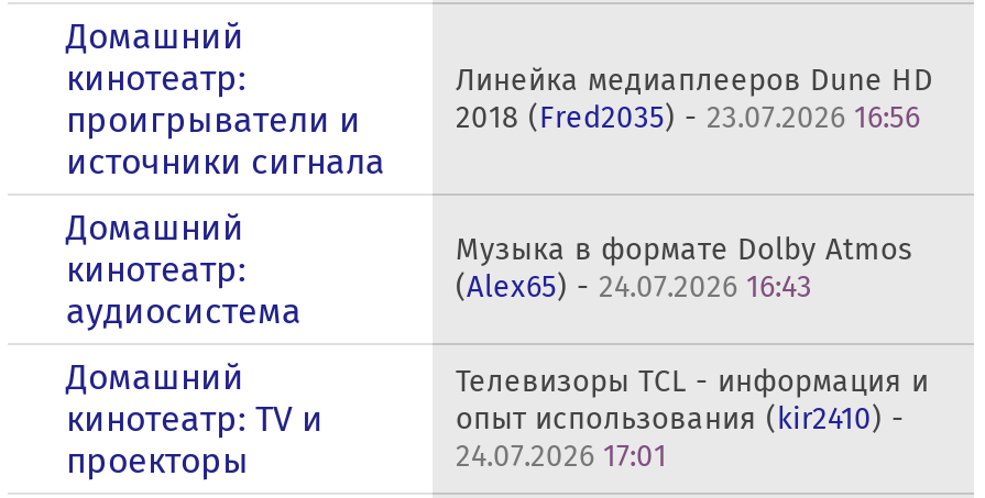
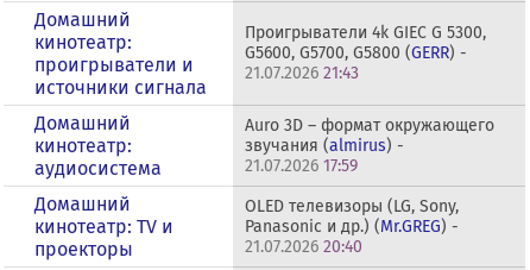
- Линейка медиаплееров Dune HD
- 2018 (Fred2035) - 23.07.2026 16:56
+ Проигрыватели 4k GIEC G 5300,
+ G5600, G5700, G5800 (GERR) -
+ 21.07.2026 21:43

- Музыка в формате Dolby Atmos
- (Alex65) - 24.07.2026 16:43
+ Auro 3D – формат окружающего
+ звучания (almirus) -
+ 21.07.2026 17:59

- Телевизоры TCL - информация и
- опыт использования (kir2410) -
- 24.07.2026 17:01
+ OLED телевизоры (LG, Sony,
+ Panasonic и др.) (Mr.GREG) -
+ 21.07.2026 20:40
